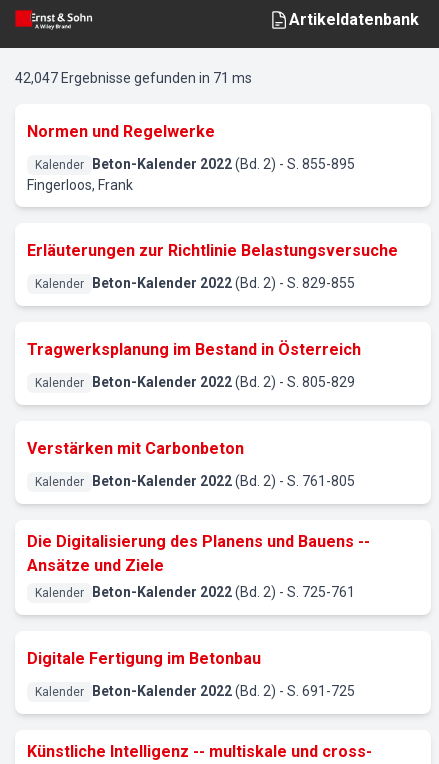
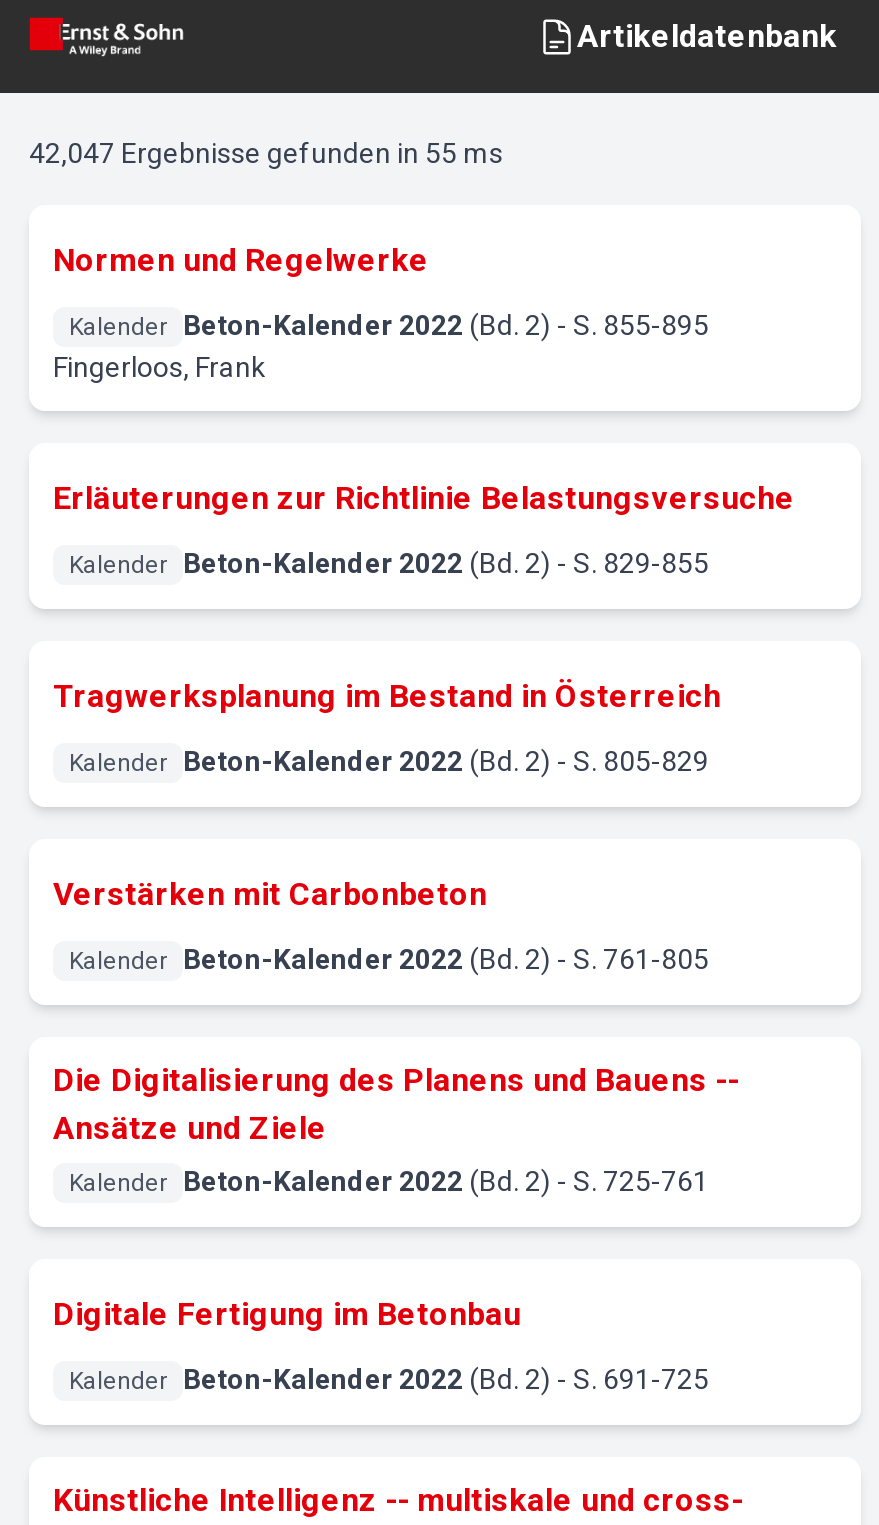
- 42,047 Ergebnisse gefunden in 71 ms
+ 42,047 Ergebnisse gefunden in 55 ms
